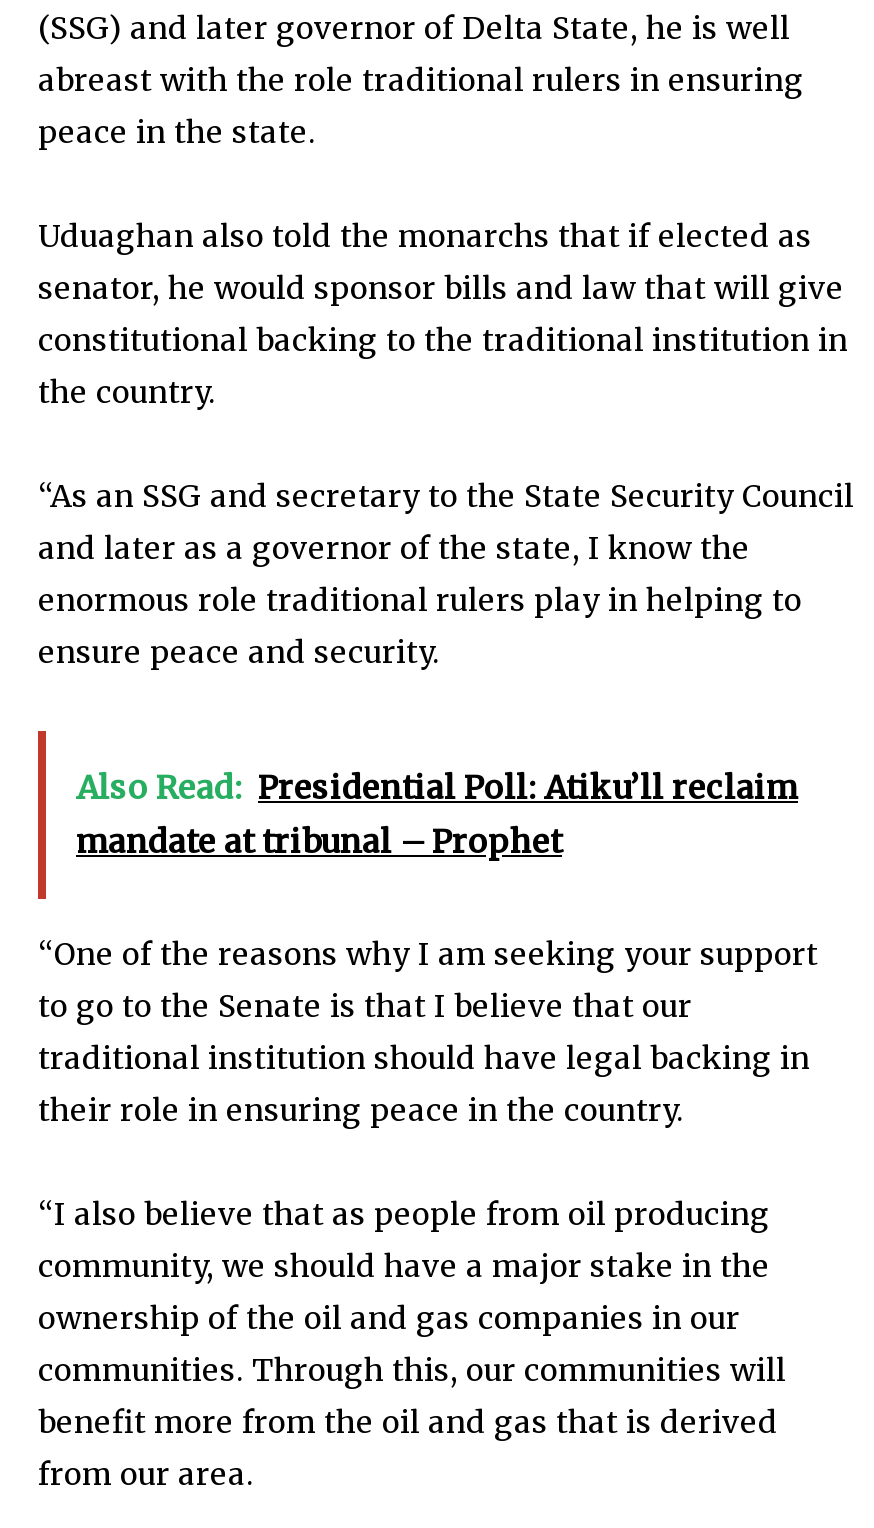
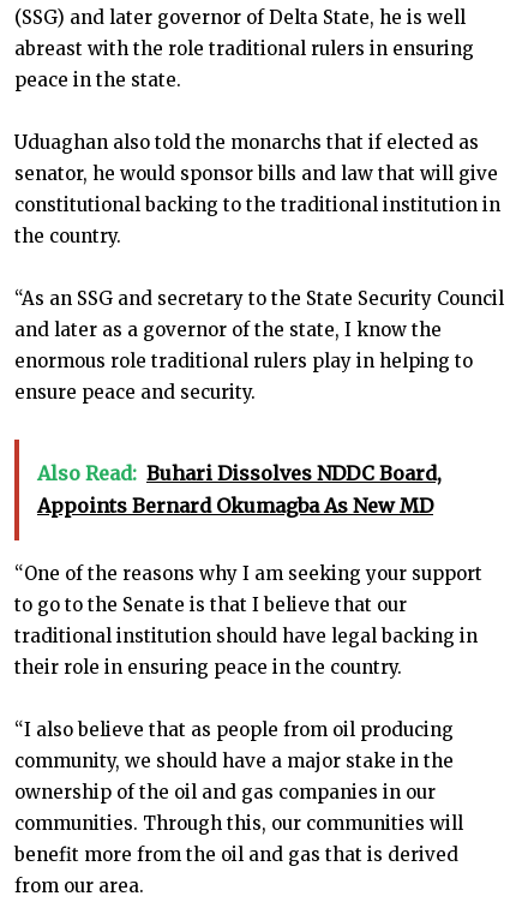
- Also Read: Presidential Poll: Atiku’ll reclaim
- mandate at tribunal – Prophet
+ Also Read: Buhari Dissolves NDDC Board,
+ Appoints Bernard Okumagba As New MD
